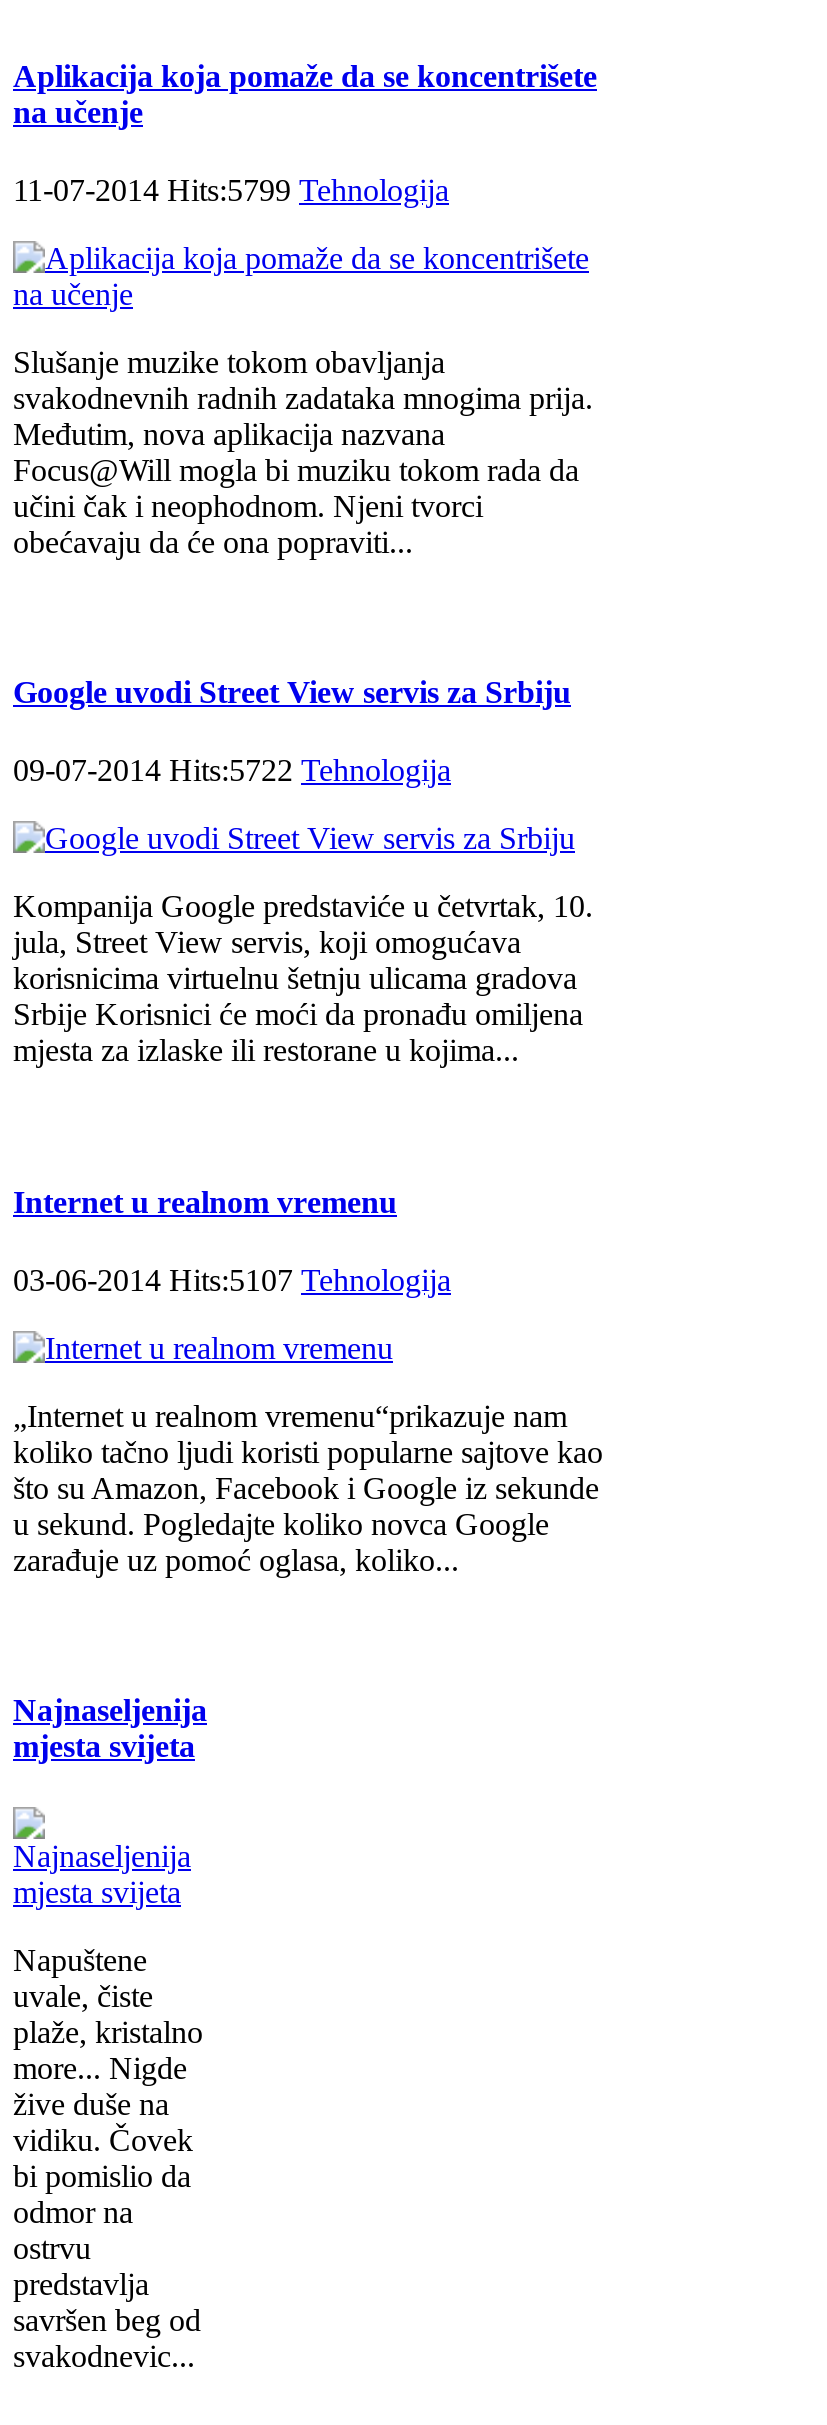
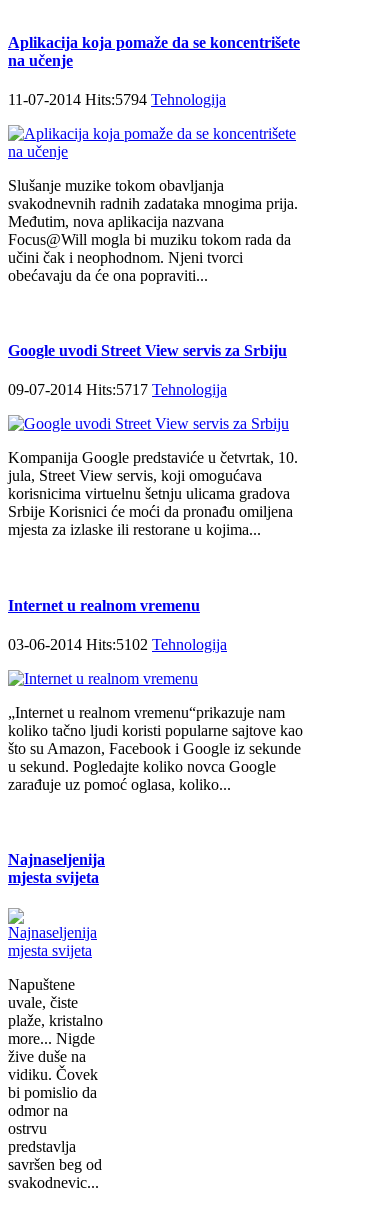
- 11-07-2014 Hits:5799 Tehnologija
+ 11-07-2014 Hits:5794 Tehnologija

- 09-07-2014 Hits:5722 Tehnologija
+ 09-07-2014 Hits:5717 Tehnologija

- 03-06-2014 Hits:5107 Tehnologija
+ 03-06-2014 Hits:5102 Tehnologija
